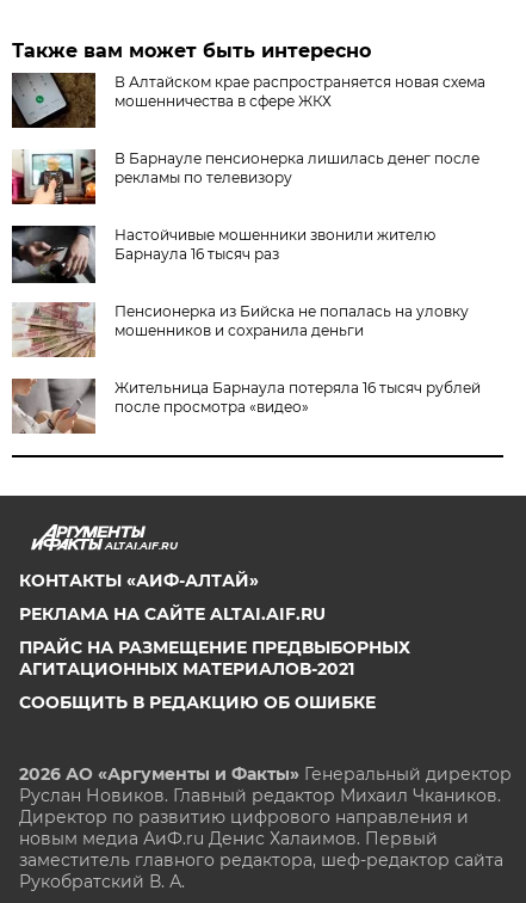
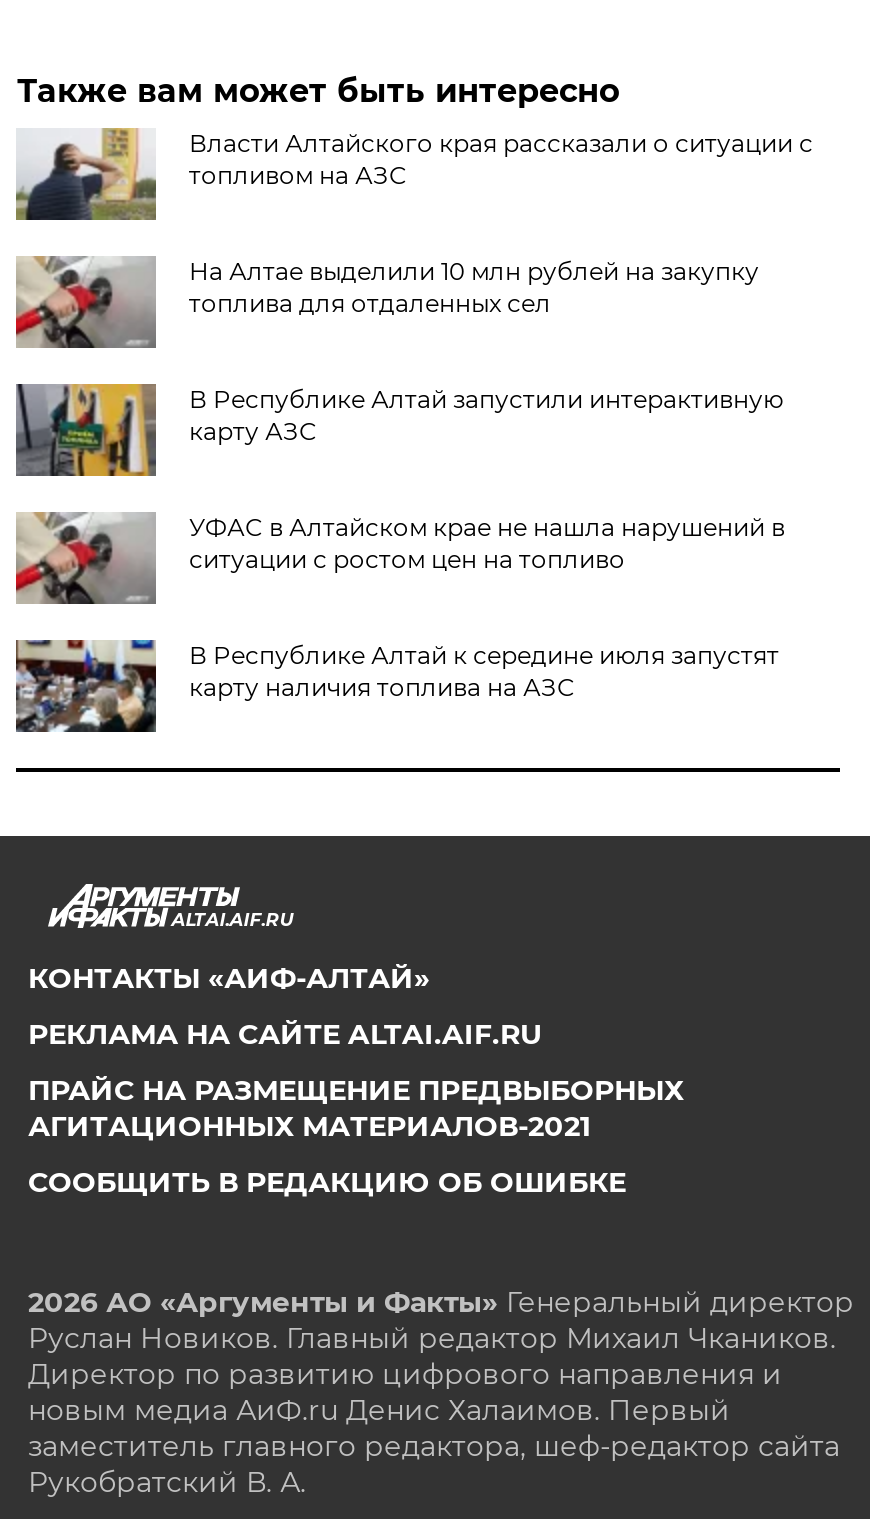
- [image]
- В Алтайском крае распространяется новая схема
- мошенничества в сфере ЖКХ
+ [image]
+ Власти Алтайского края рассказали о ситуации с
+ топливом на АЗС

- [image]
- В Барнауле пенсионерка лишилась денег после
- рекламы по телевизору
+ [image]
+ На Алтае выделили 10 млн рублей на закупку
+ топлива для отдаленных сел

- [image]
- Настойчивые мошенники звонили жителю
- Барнаула 16 тысяч раз
+ [image]
+ В Республике Алтай запустили интерактивную
+ карту АЗС

- [image]
- Пенсионерка из Бийска не попалась на уловку
- мошенников и сохранила деньги
+ [image]
+ УФАС в Алтайском крае не нашла нарушений в
+ ситуации с ростом цен на топливо

- [image]
- Жительница Барнаула потеряла 16 тысяч рублей
- после просмотра «видео»
+ [image]
+ В Республике Алтай к середине июля запустят
+ карту наличия топлива на АЗС
